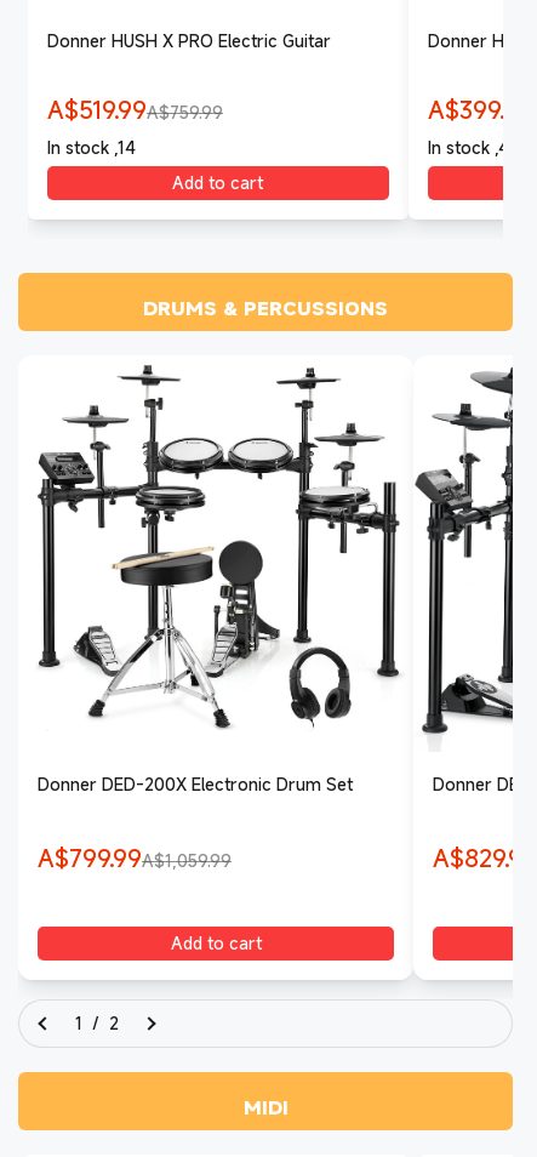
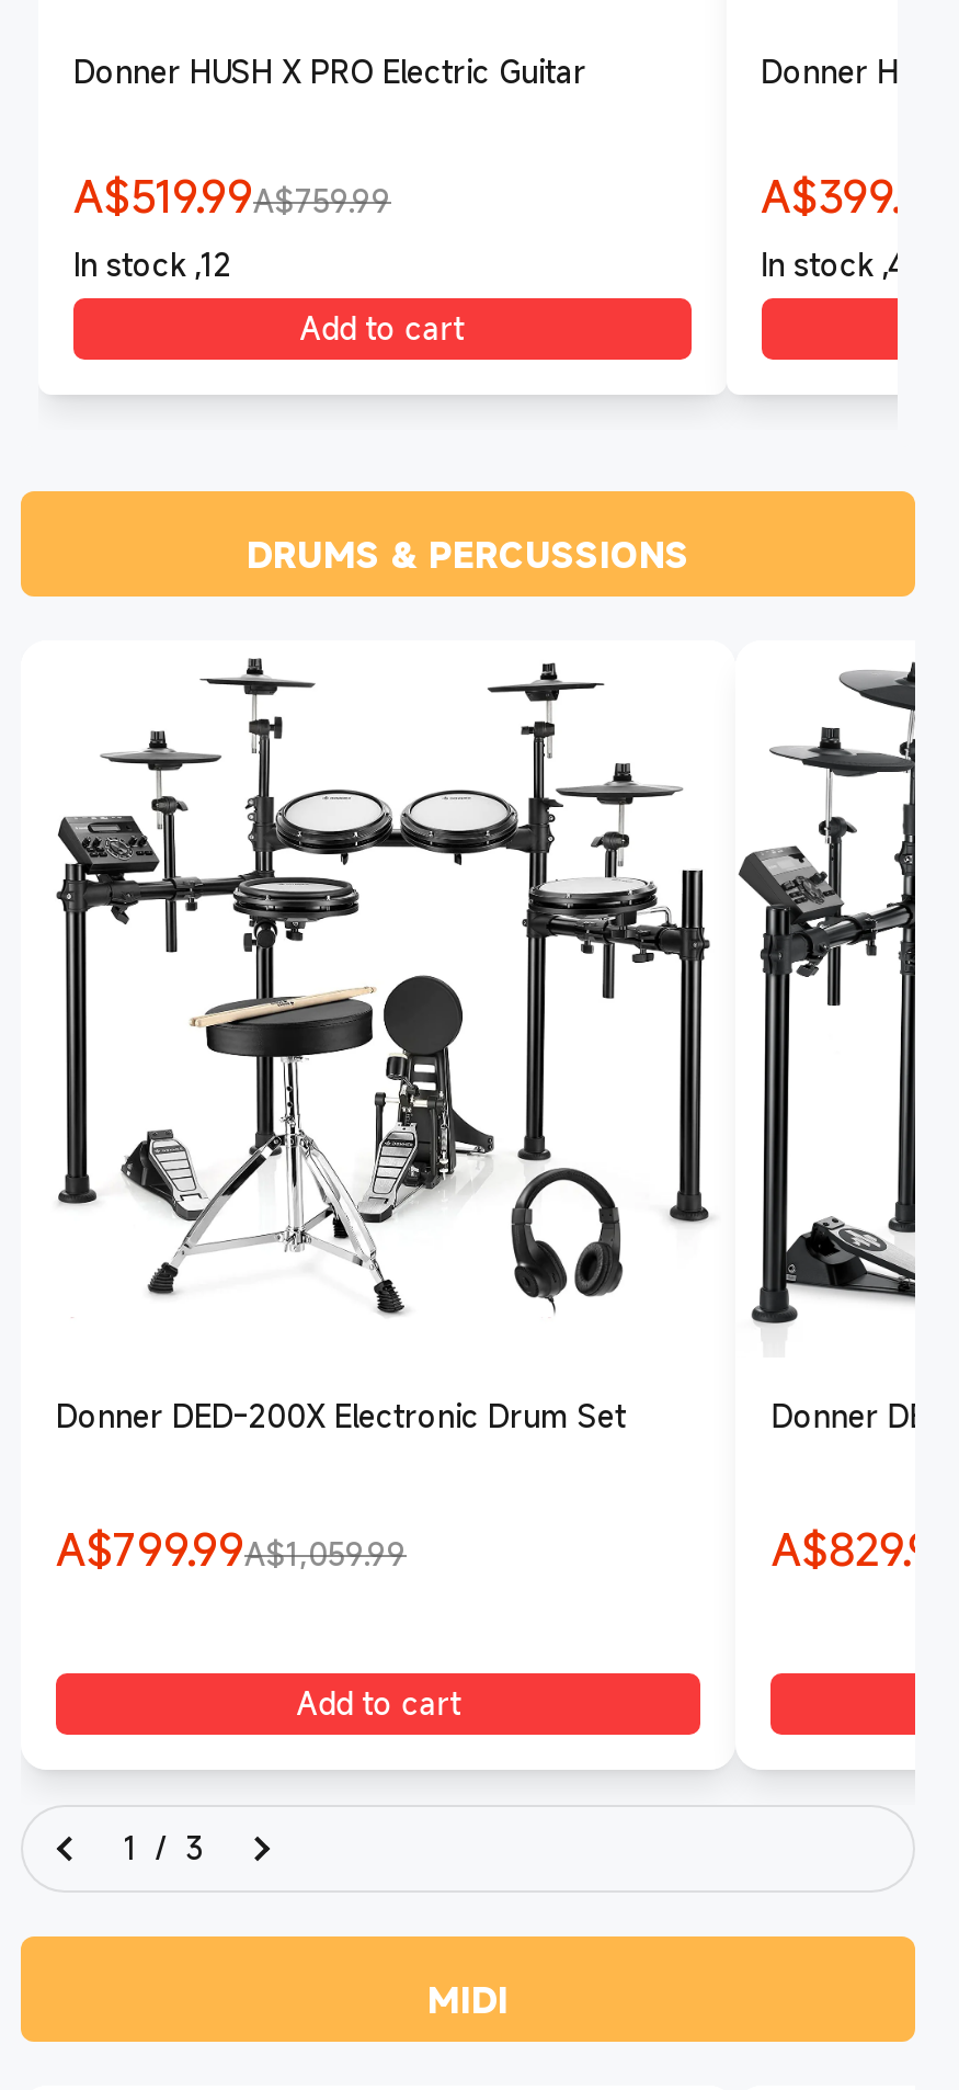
- In stock ,14
+ In stock ,12

- 1 / 2
+ 1 / 3
